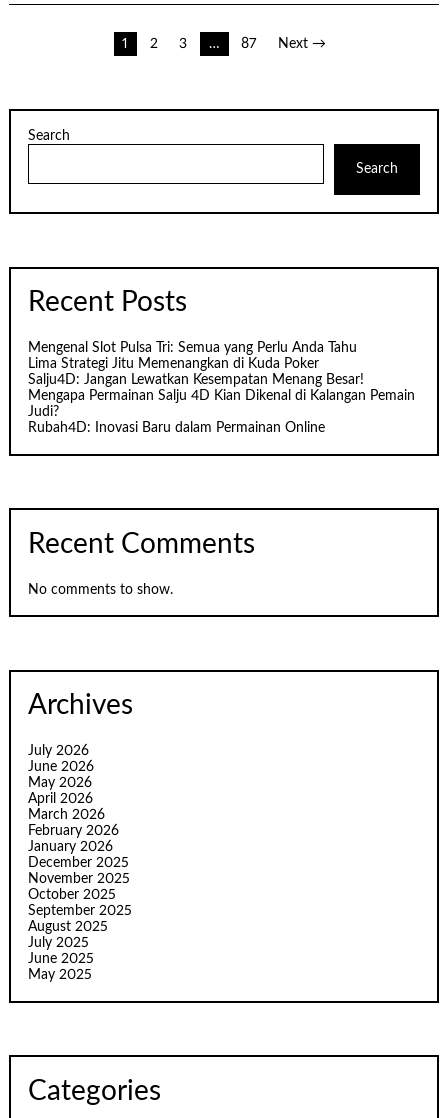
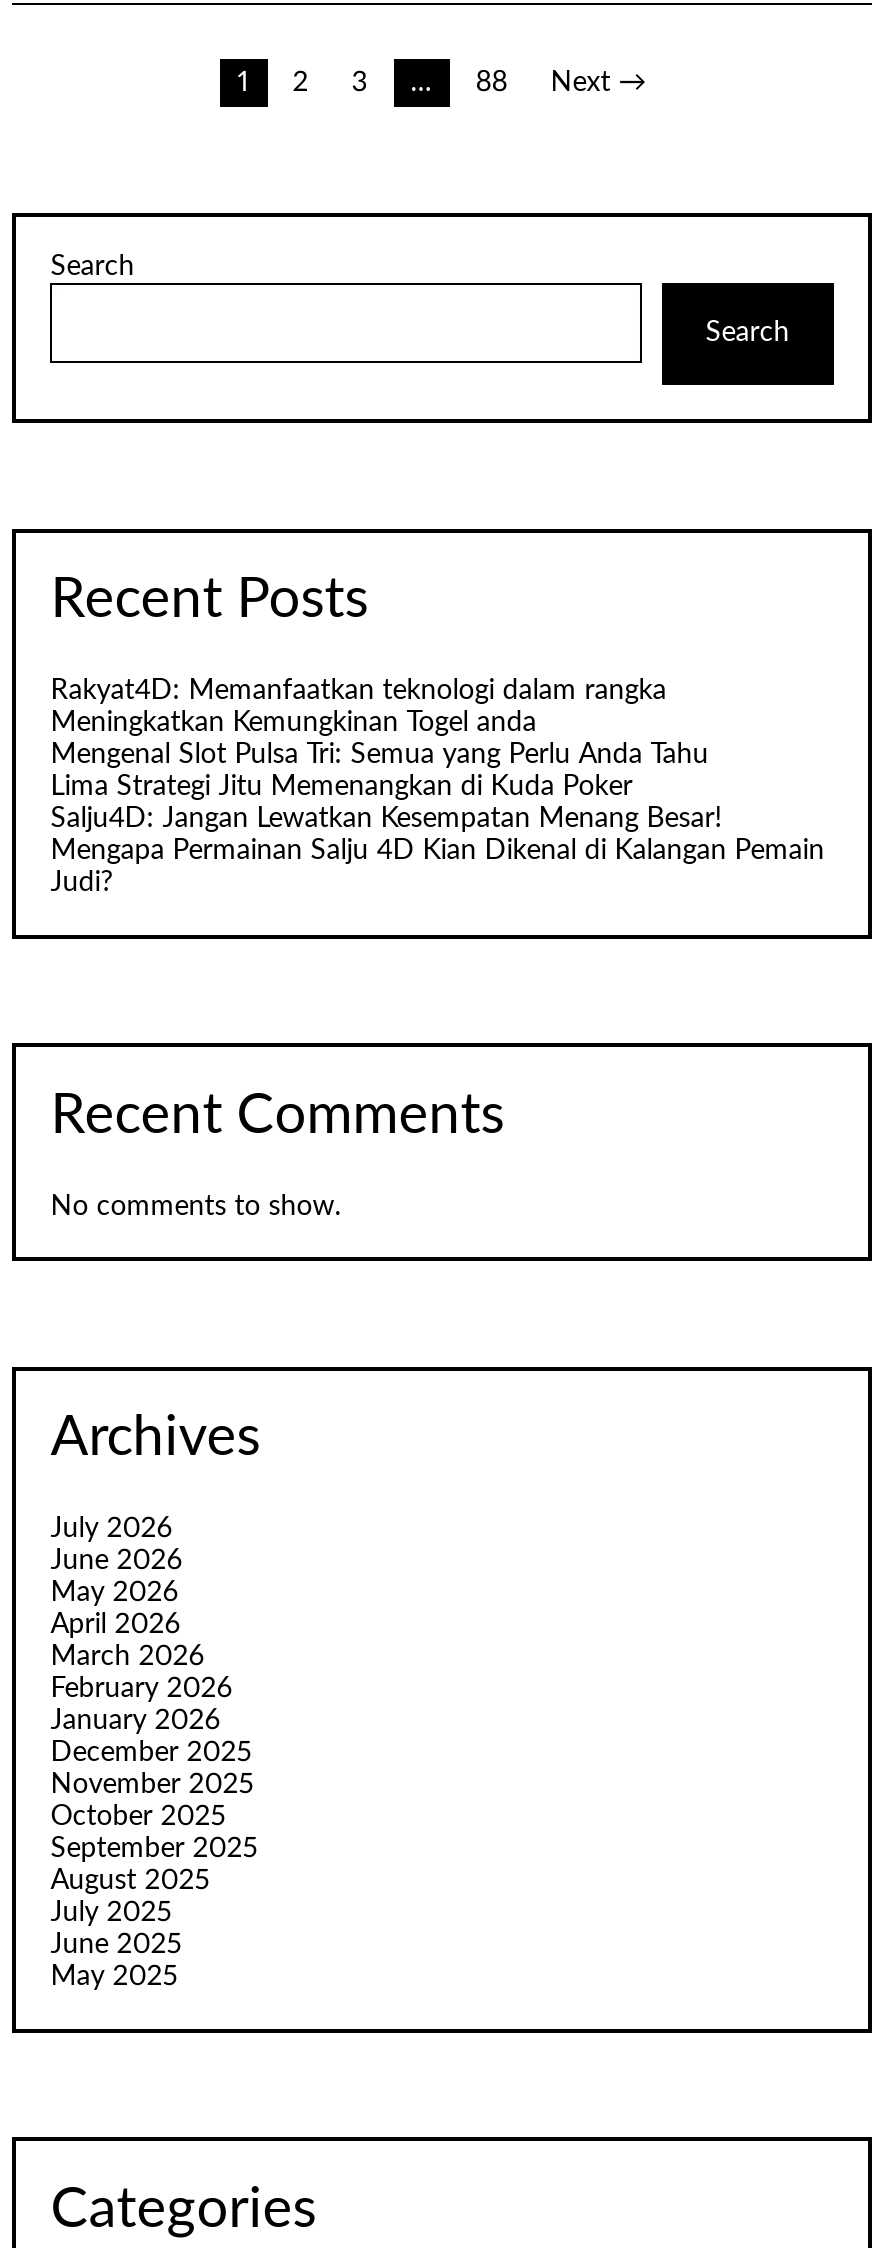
- 87
+ 88

+ Rakyat4D: Memanfaatkan teknologi dalam rangka
+ Meningkatkan Kemungkinan Togel anda

moved down: Mengenal Slot Pulsa Tri: Semua yang Perlu Anda Tahu | Lima Strategi Jitu Memenangkan di Kuda Poker | Salju4D: Jangan Lewatkan Kesempatan Menang Besar! | Mengapa Permainan Salju 4D Kian Dikenal di Kalangan Pemain | Judi?

- Rubah4D: Inovasi Baru dalam Permainan Online
